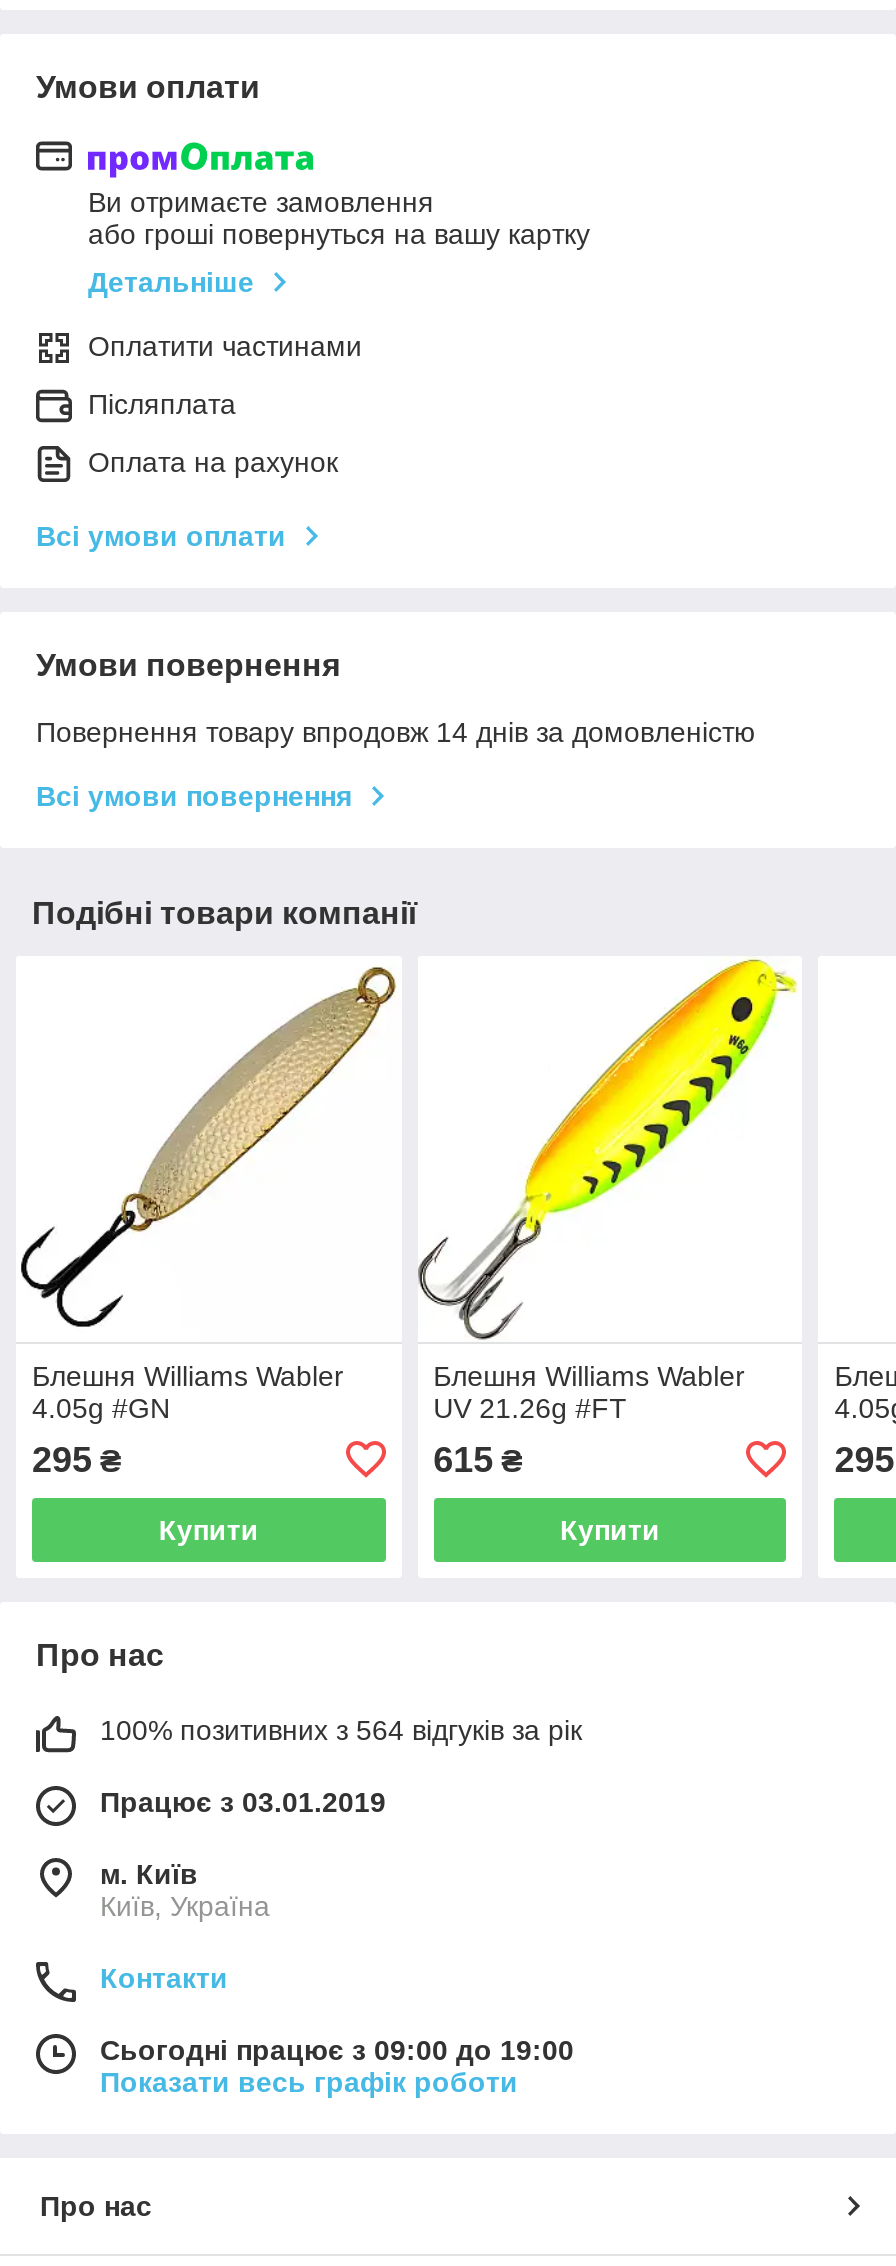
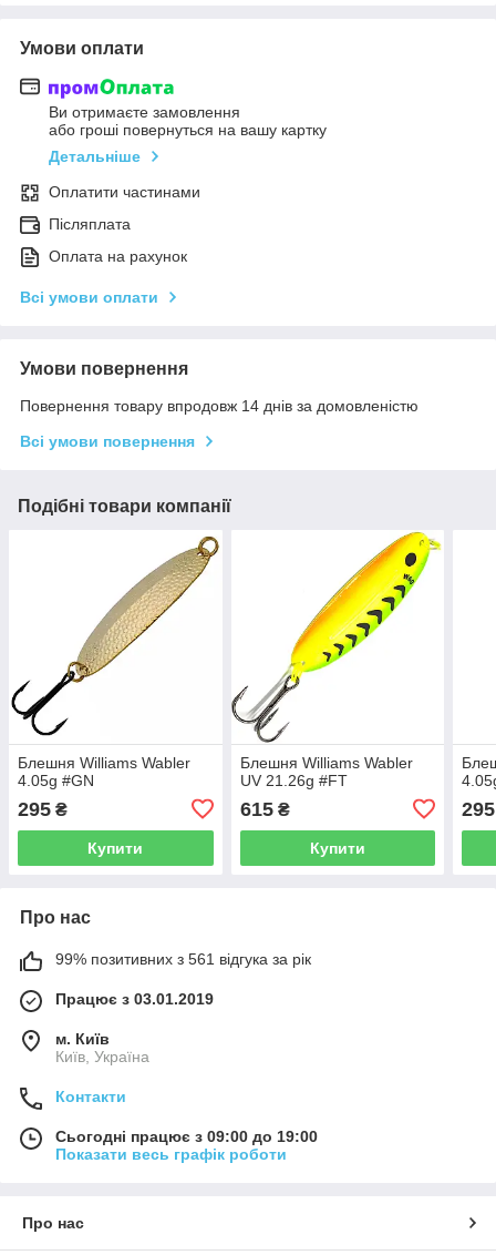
- 100% позитивних з 564 відгуків за рік
+ 99% позитивних з 561 відгука за рік
